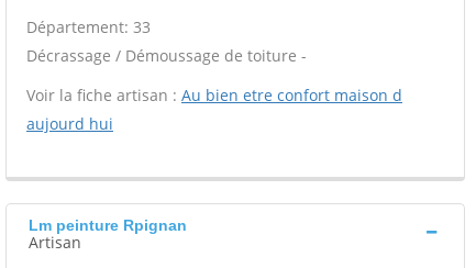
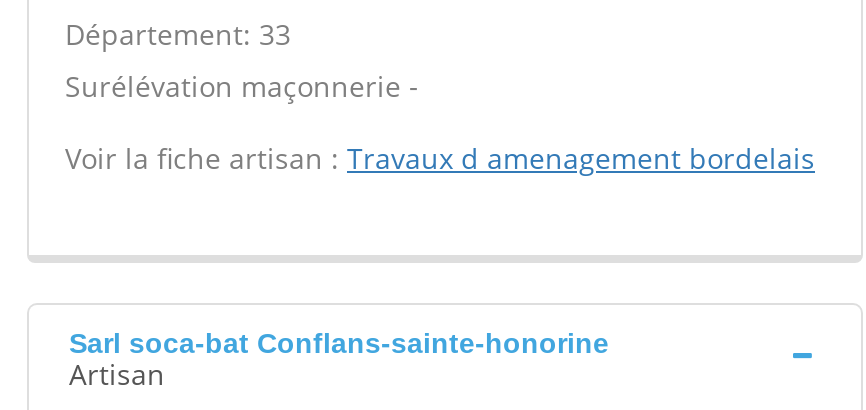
- Décrassage / Démoussage de toiture -
+ Surélévation maçonnerie -

- Voir la fiche artisan : Au bien etre confort maison d
- aujourd hui
+ Voir la fiche artisan : Travaux d amenagement bordelais

- Lm peinture Rpignan
+ Sarl soca-bat Conflans-sainte-honorine
